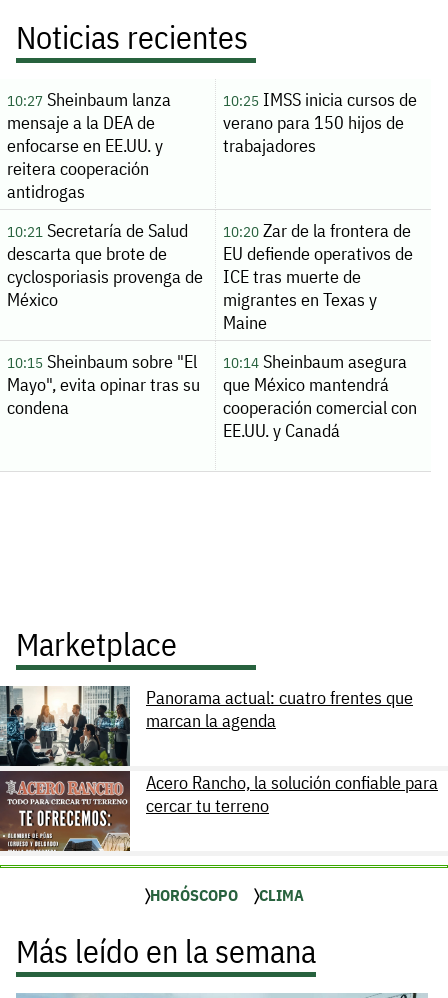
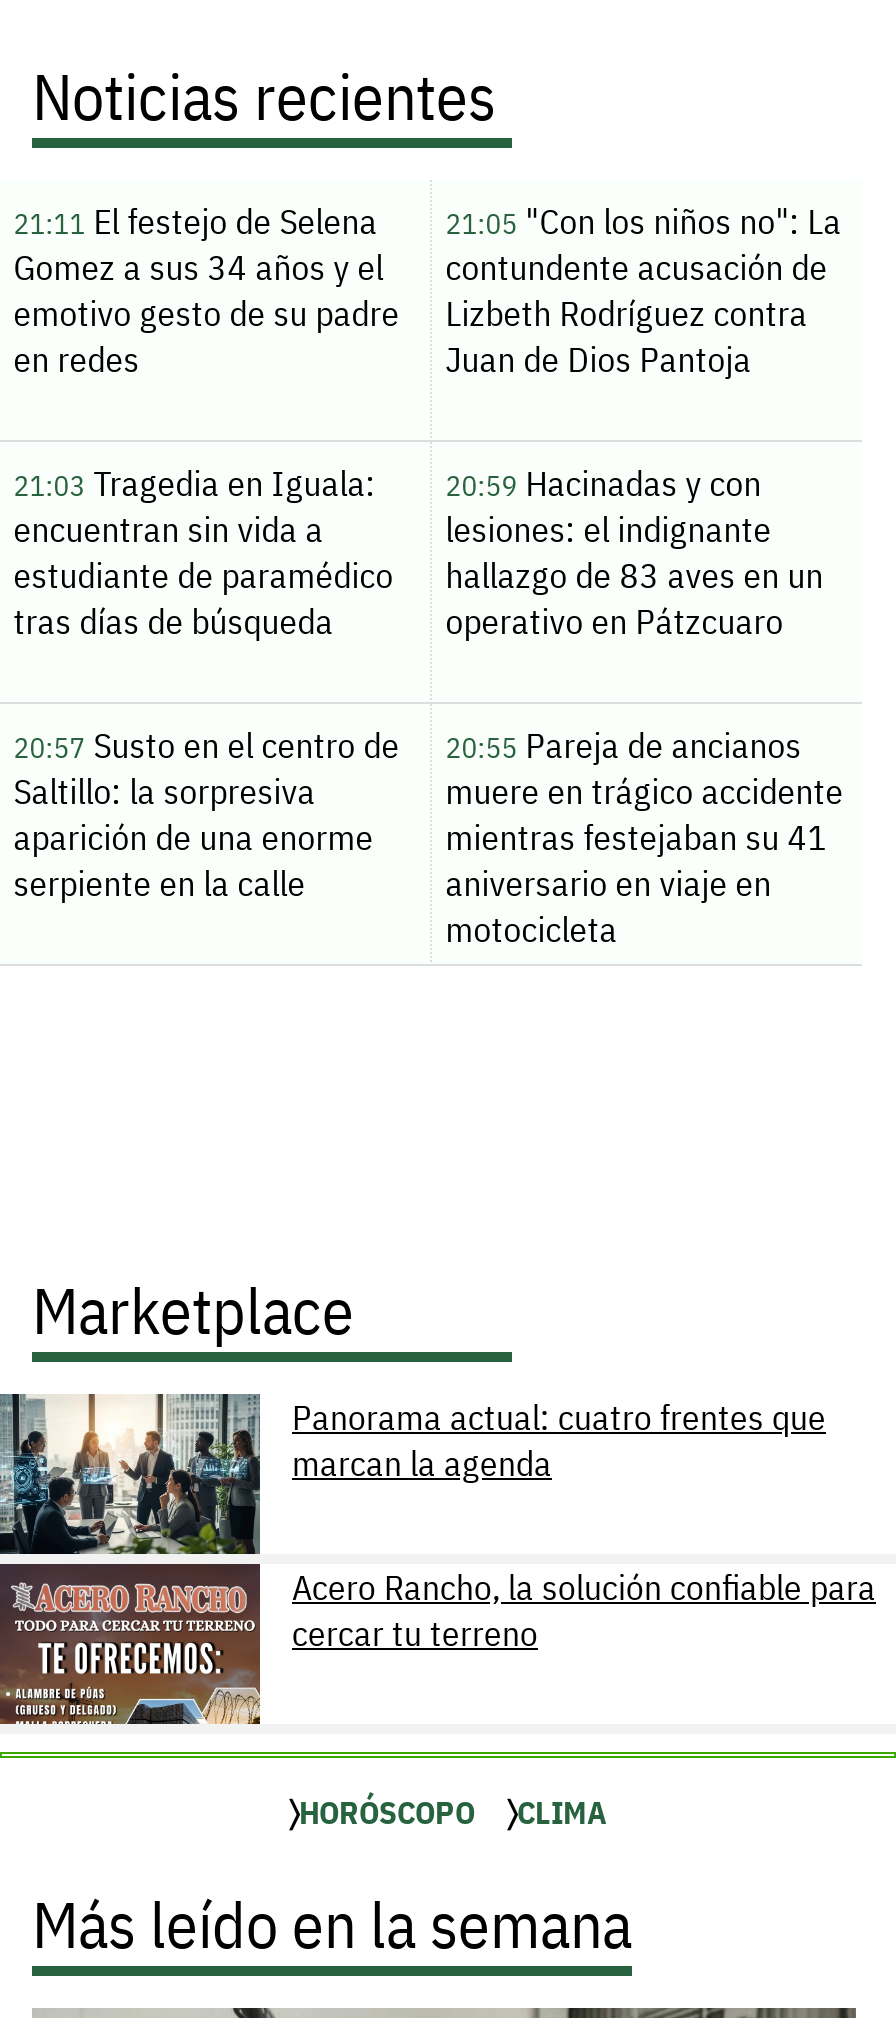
- 10:27 Sheinbaum lanza
- mensaje a la DEA de
- enfocarse en EE.UU. y
- reitera cooperación
- antidrogas
+ 21:11 El festejo de Selena
+ Gomez a sus 34 años y el
+ emotivo gesto de su padre
+ en redes

- 10:25 IMSS inicia cursos de
- verano para 150 hijos de
- trabajadores
+ 21:05 "Con los niños no": La
+ contundente acusación de
+ Lizbeth Rodríguez contra
+ Juan de Dios Pantoja

- 10:21 Secretaría de Salud
- descarta que brote de
- cyclosporiasis provenga de
- México
+ 21:03 Tragedia en Iguala:
+ encuentran sin vida a
+ estudiante de paramédico
+ tras días de búsqueda

- 10:20 Zar de la frontera de
- EU defiende operativos de
- ICE tras muerte de
- migrantes en Texas y
- Maine
+ 20:59 Hacinadas y con
+ lesiones: el indignante
+ hallazgo de 83 aves en un
+ operativo en Pátzcuaro

- 10:15 Sheinbaum sobre "El
- Mayo", evita opinar tras su
- condena
+ 20:57 Susto en el centro de
+ Saltillo: la sorpresiva
+ aparición de una enorme
+ serpiente en la calle

- 10:14 Sheinbaum asegura
- que México mantendrá
- cooperación comercial con
- EE.UU. y Canadá
+ 20:55 Pareja de ancianos
+ muere en trágico accidente
+ mientras festejaban su 41
+ aniversario en viaje en
+ motocicleta
